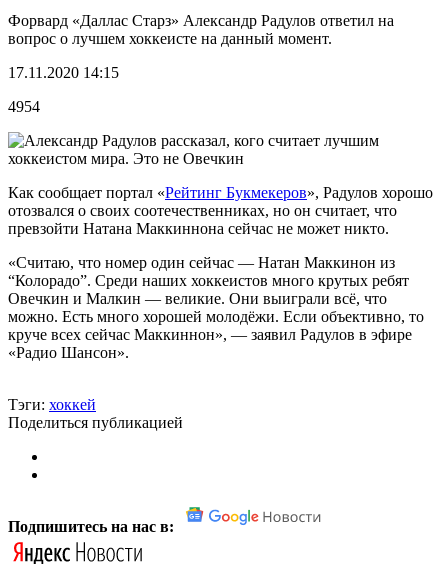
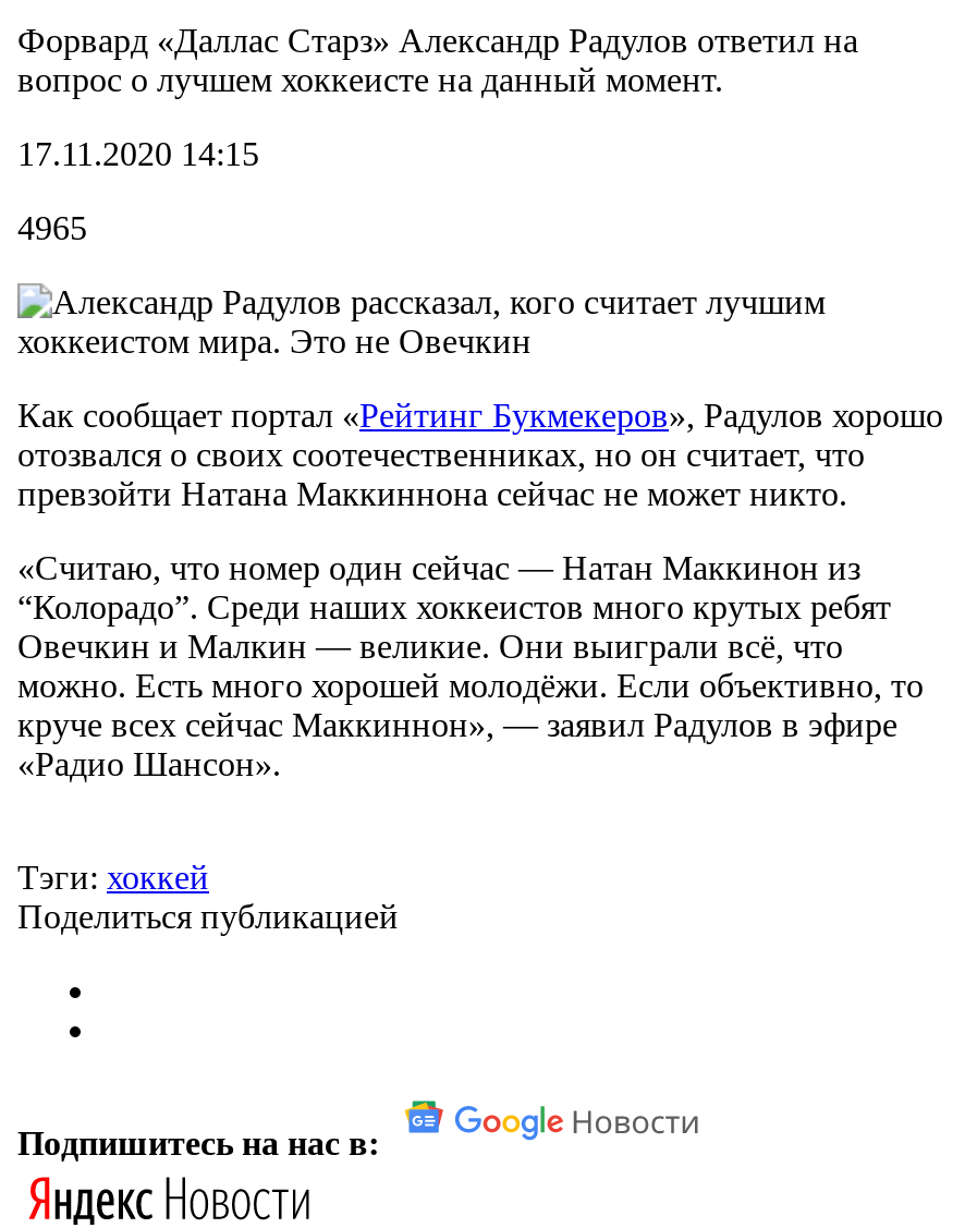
- 4954
+ 4965
